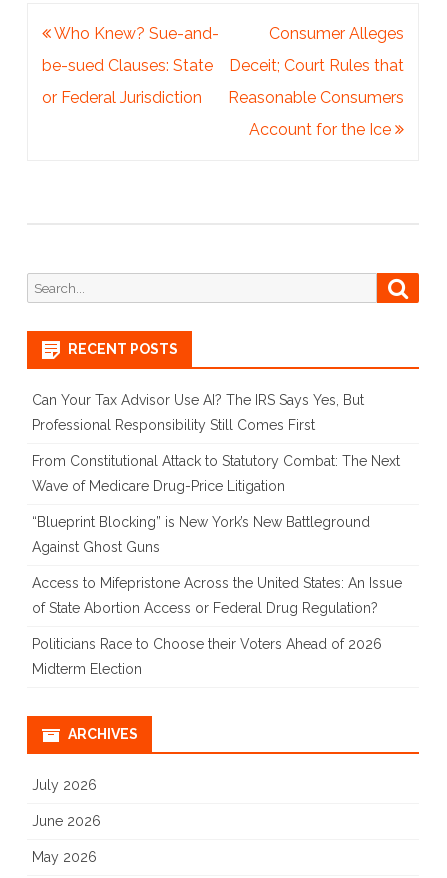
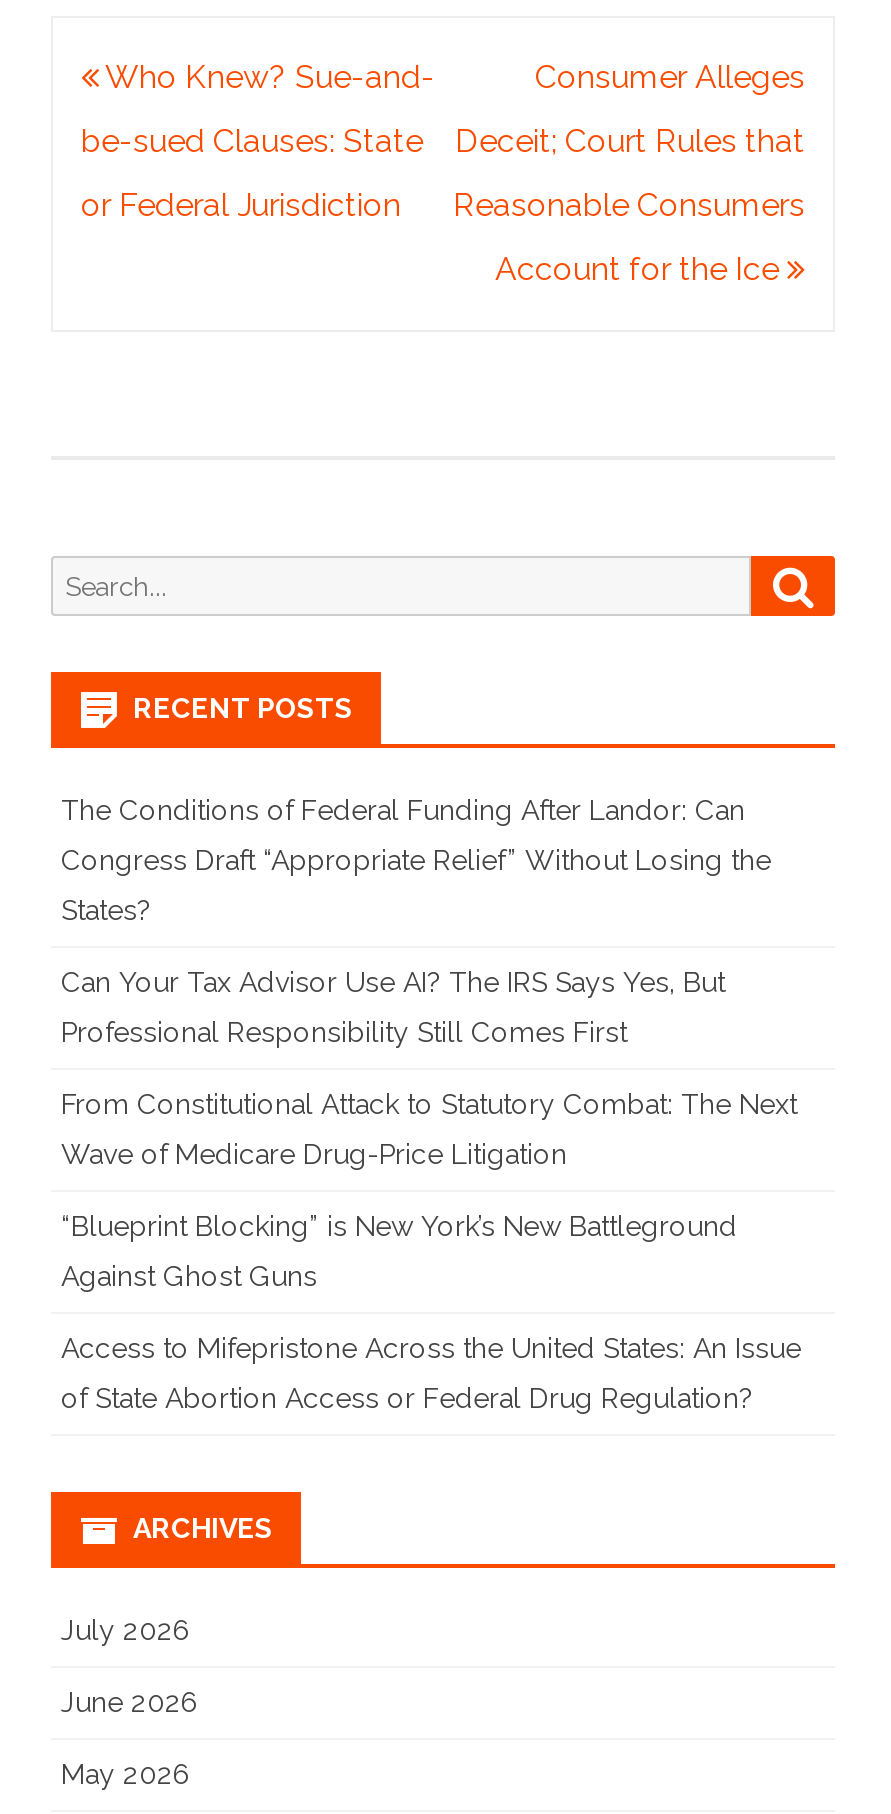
+ The Conditions of Federal Funding After Landor: Can
+ Congress Draft “Appropriate Relief” Without Losing the
+ States?

moved down: Can Your Tax Advisor Use AI? The IRS Says Yes, But | Professional Responsibility Still Comes First | From Constitutional Attack to Statutory Combat: The Next | Wave of Medicare Drug-Price Litigation | “Blueprint Blocking” is New York’s New Battleground | Against Ghost Guns | Access to Mifepristone Across the United States: An Issue | of State Abortion Access or Federal Drug Regulation?

- Politicians Race to Choose their Voters Ahead of 2026
- Midterm Election
